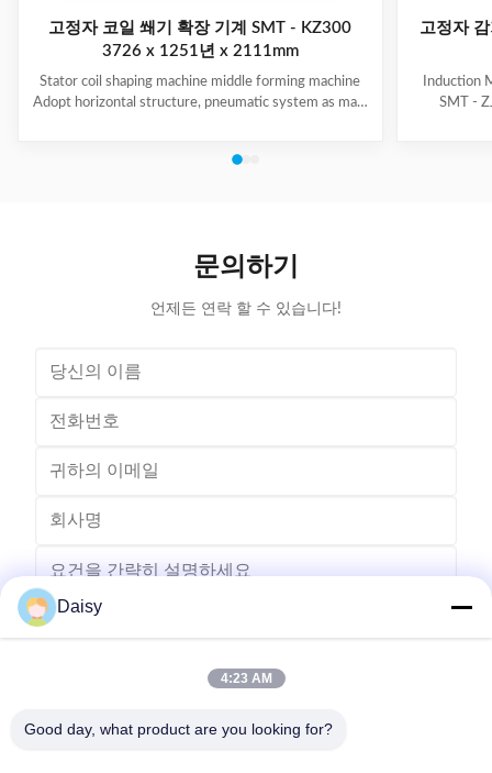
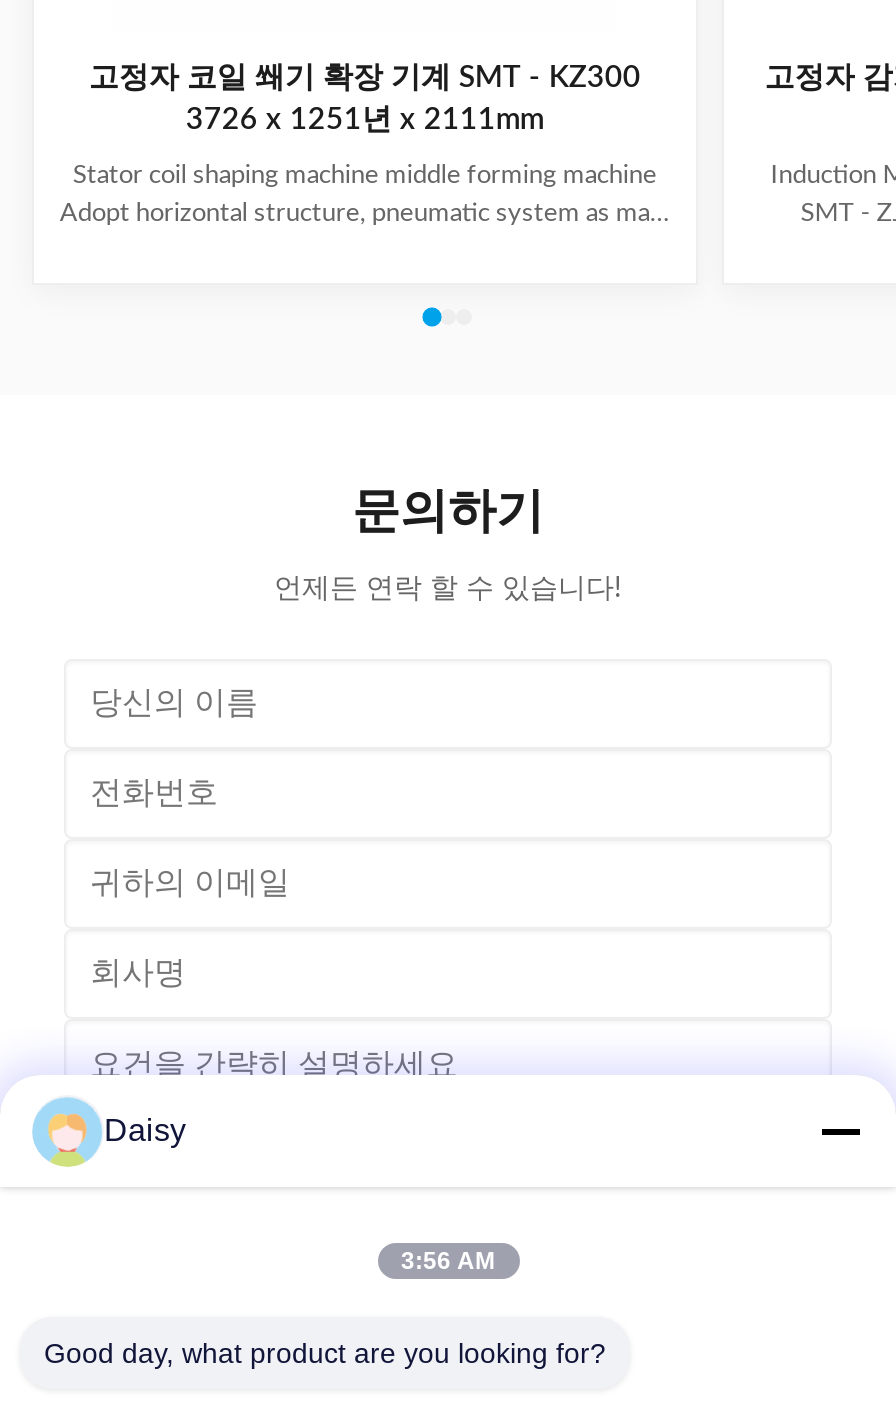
- 4:23 AM
+ 3:56 AM
